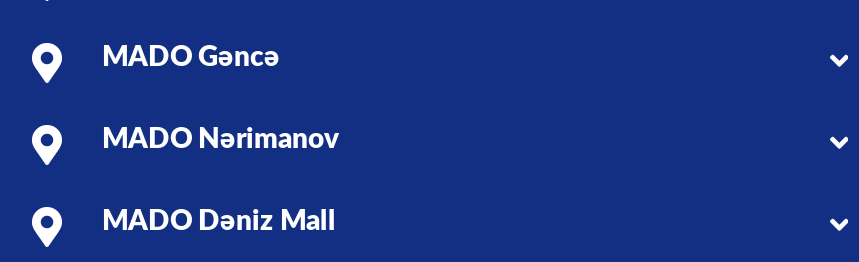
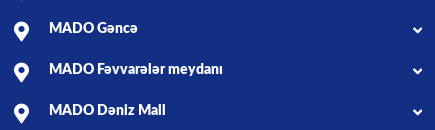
- MADO Nərimanov
+ MADO Fəvvarələr meydanı
